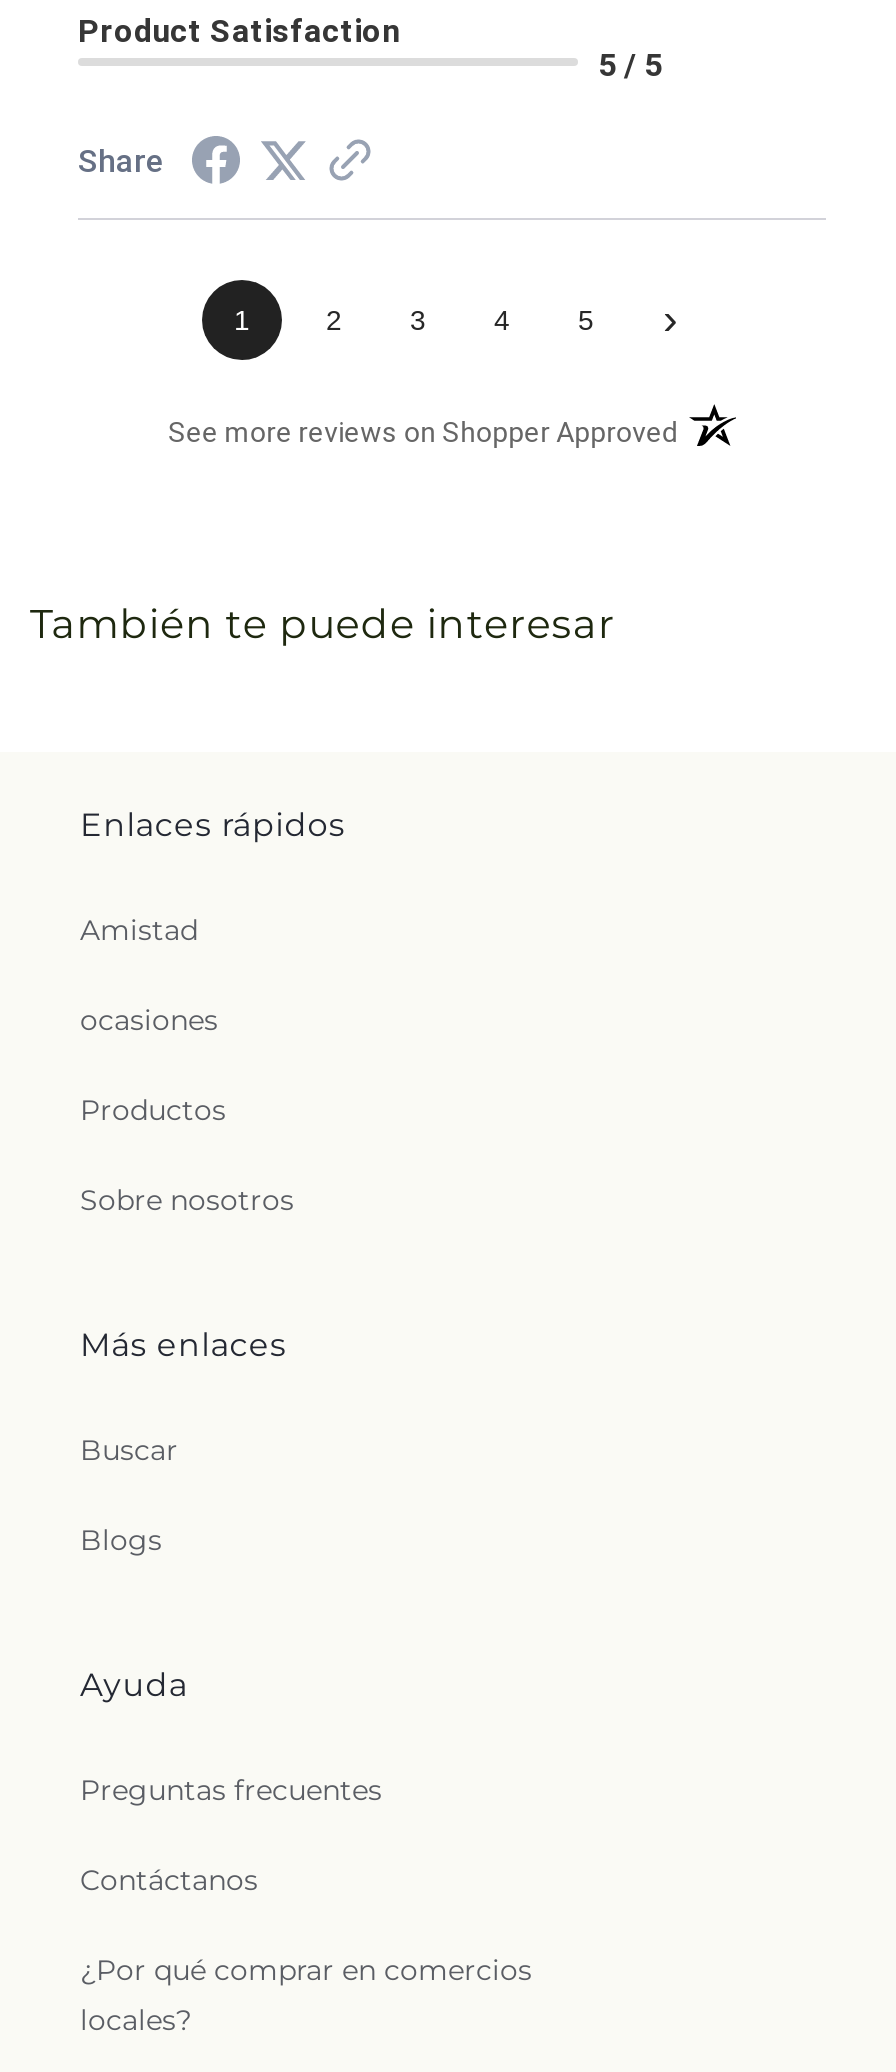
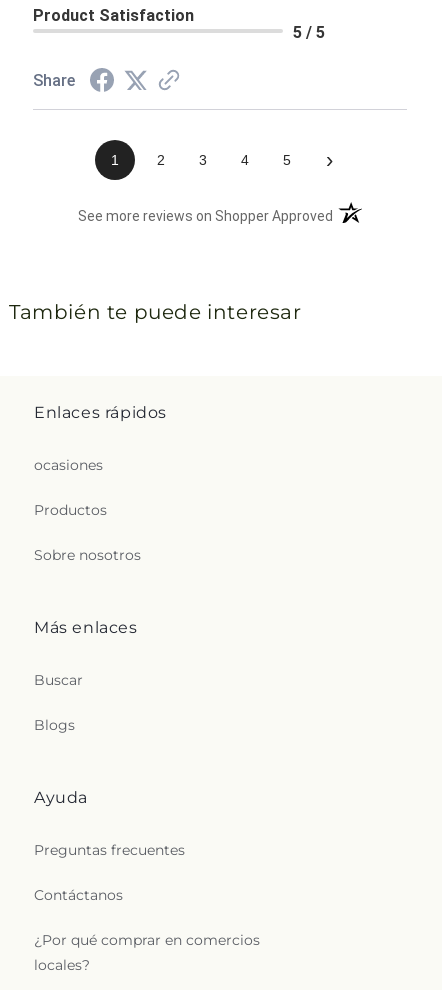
- Amistad
